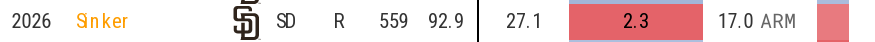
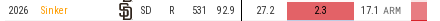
- 559
+ 531

- 27.1
+ 27.2

- 17.0 ARM
+ 17.1 ARM
